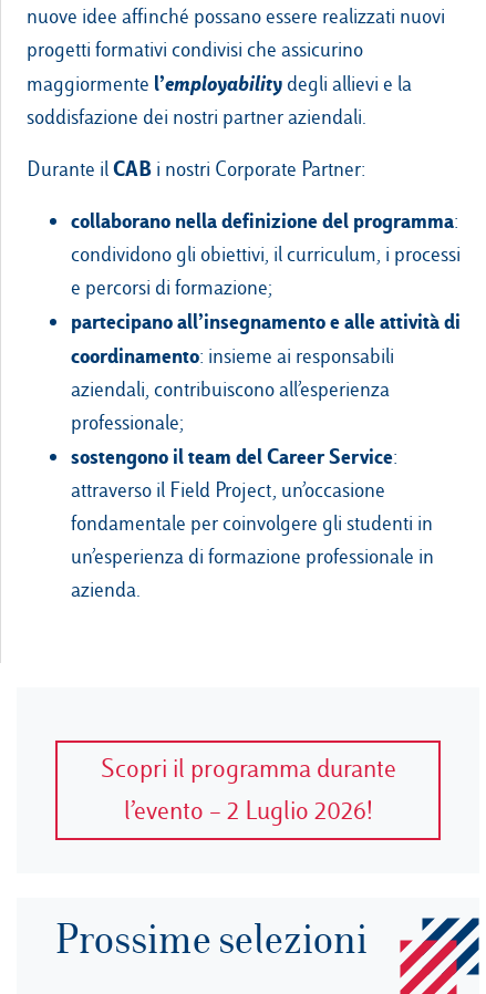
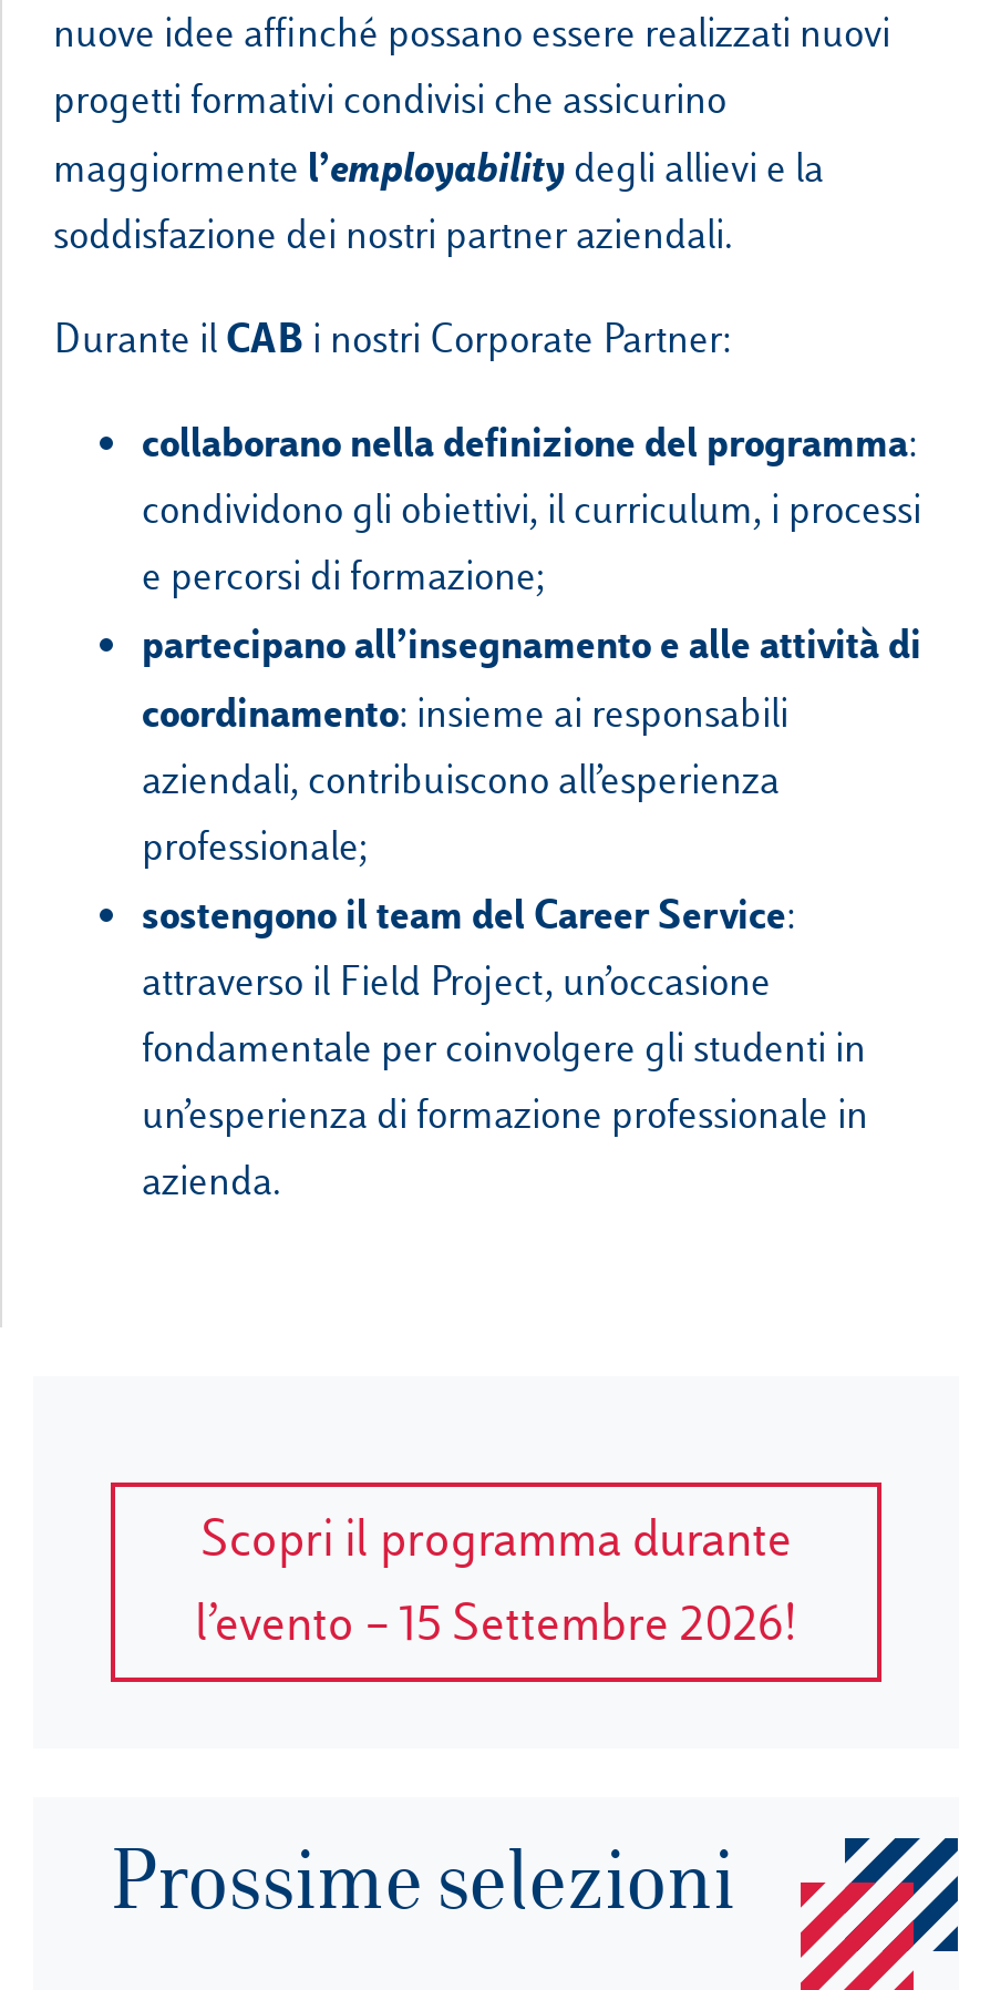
- l’evento – 2 Luglio 2026!
+ l’evento – 15 Settembre 2026!
